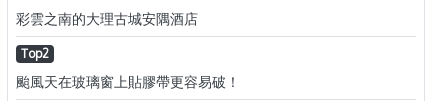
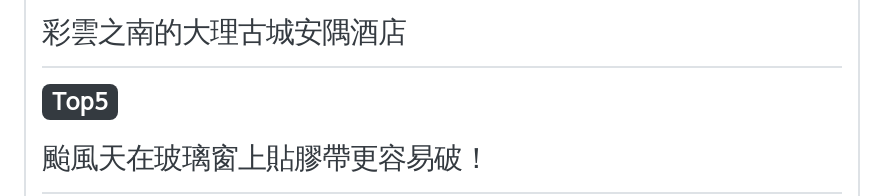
- Top2
+ Top5
